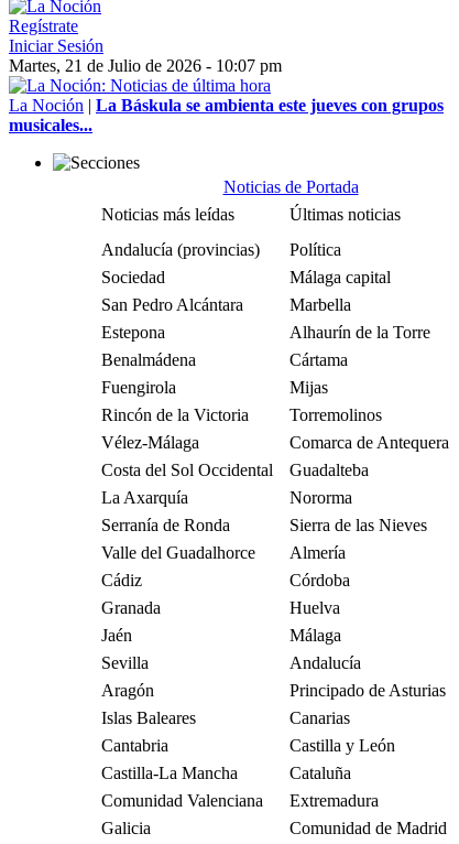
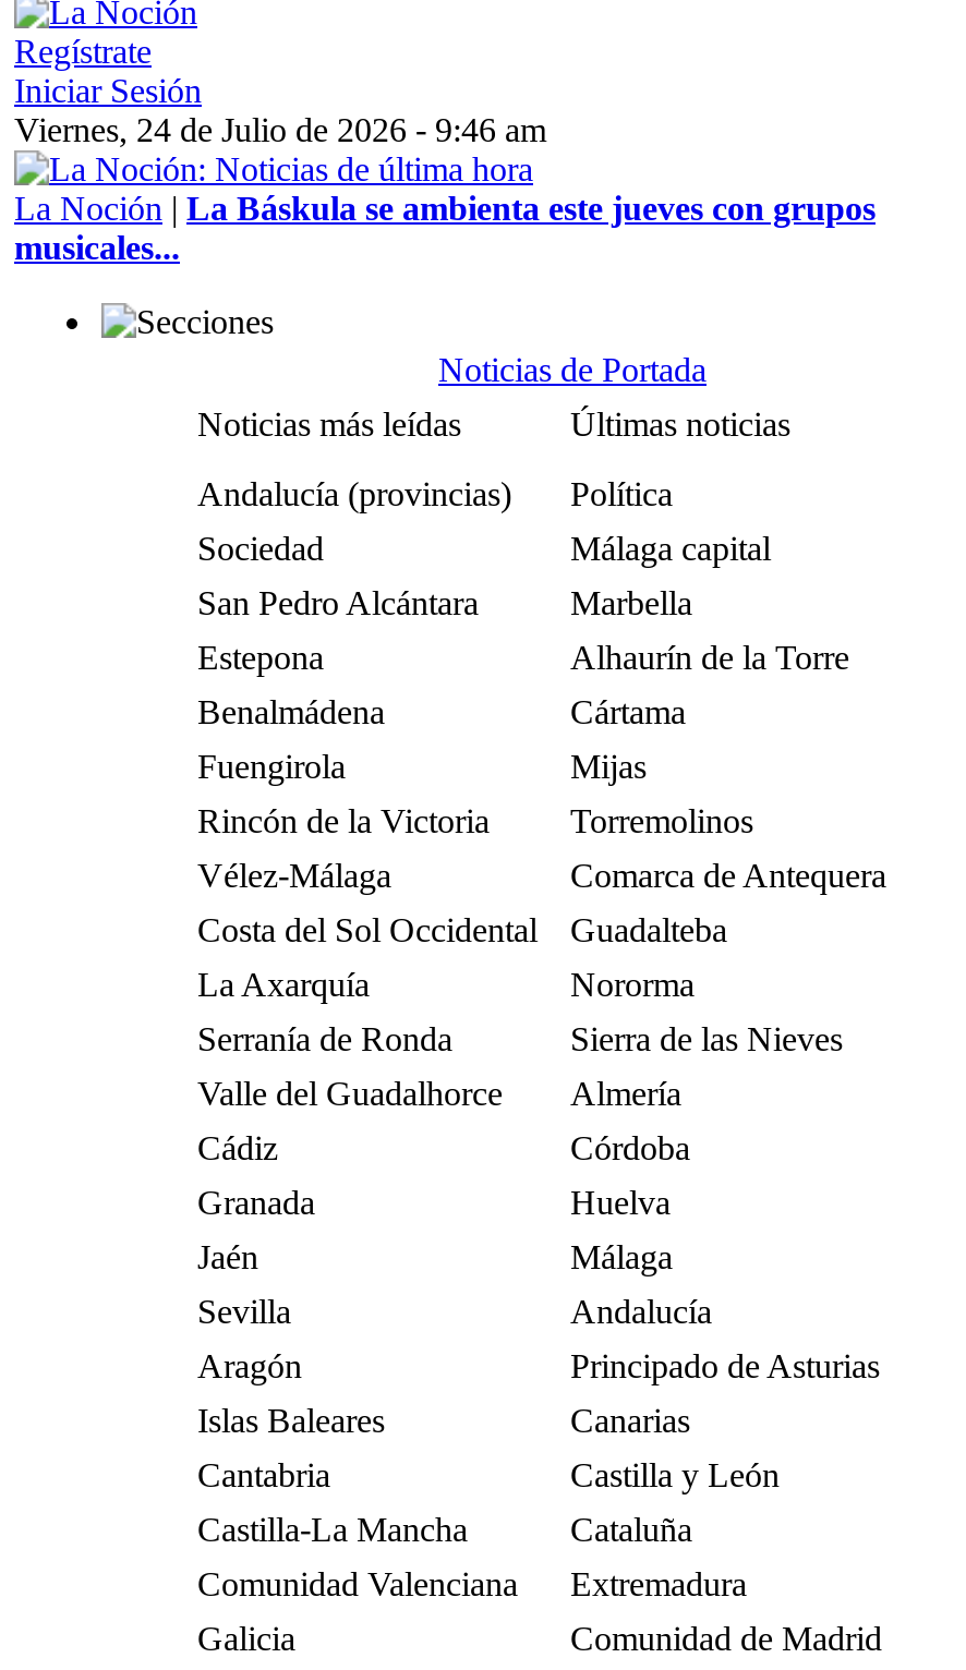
- Martes, 21 de Julio de 2026 - 10:07 pm
+ Viernes, 24 de Julio de 2026 - 9:46 am
